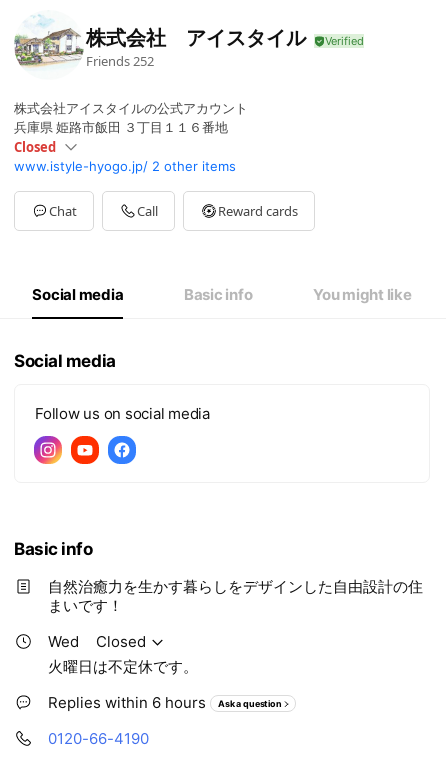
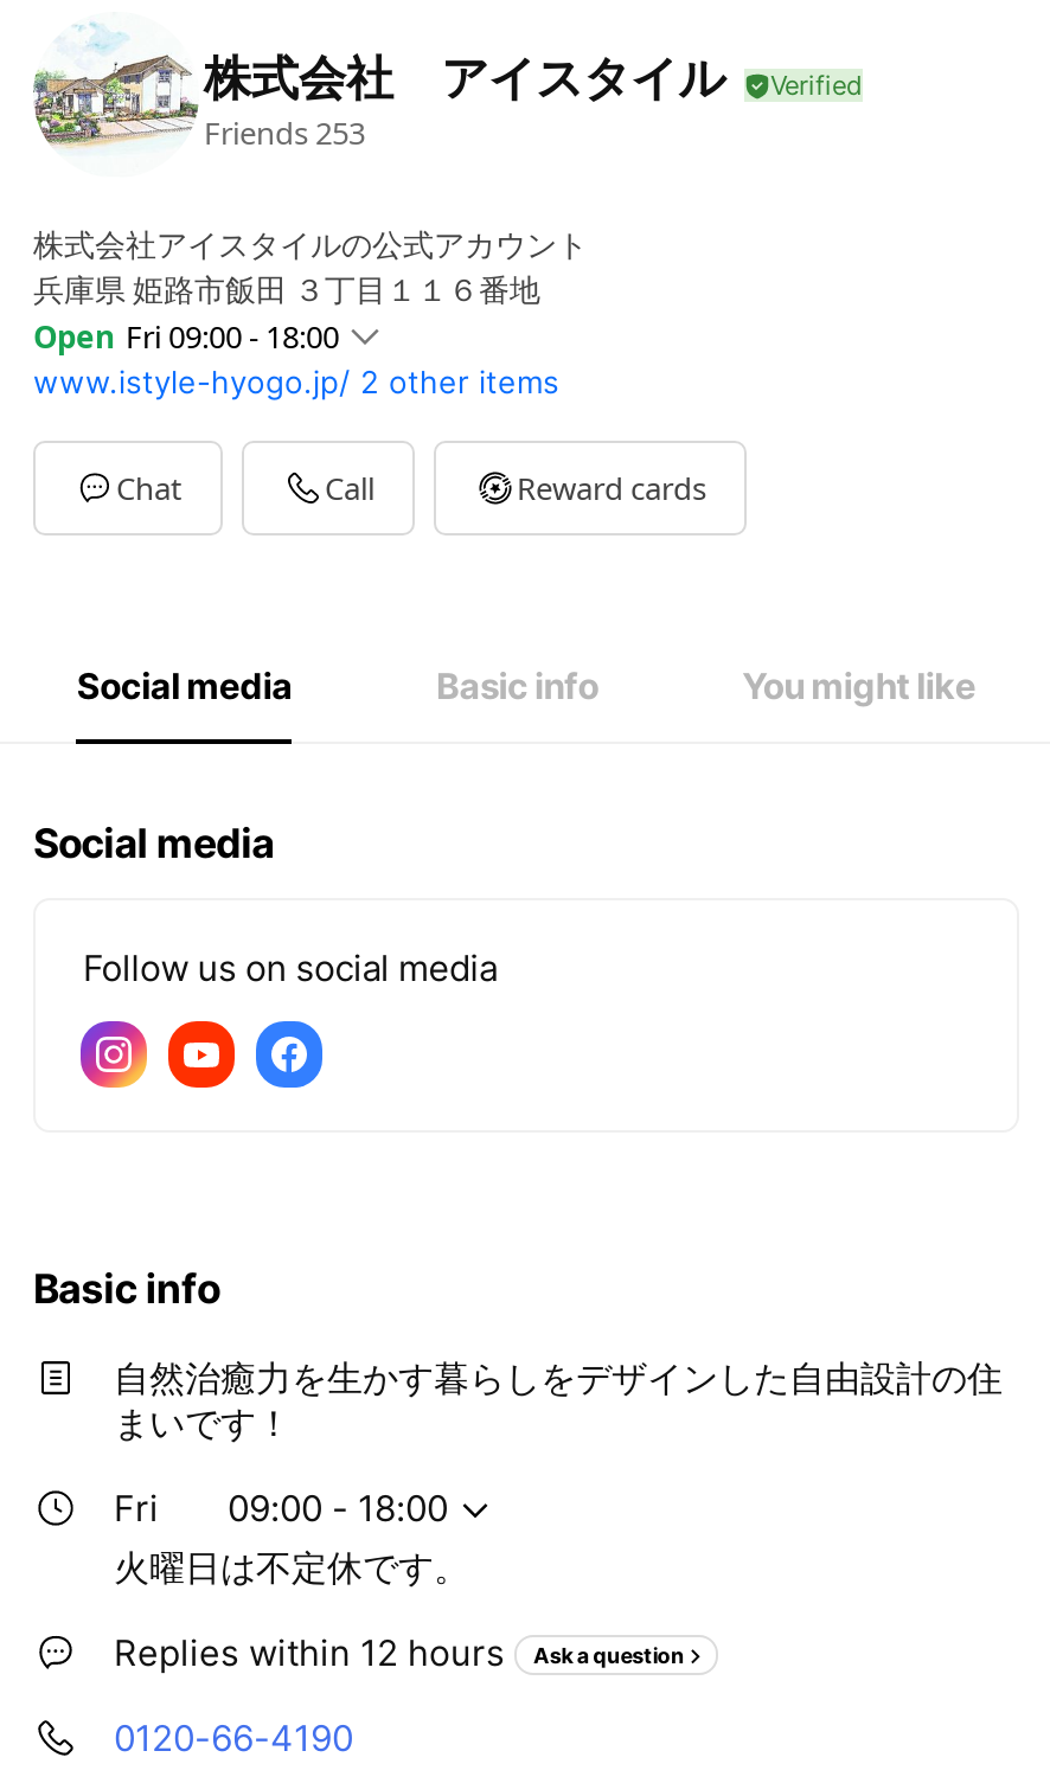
- Friends 252
+ Friends 253

- Closed
+ Open Fri 09:00 - 18:00

- Wed
- Closed
+ Fri
+ 09:00 - 18:00

- Replies within 6 hours
+ Replies within 12 hours
